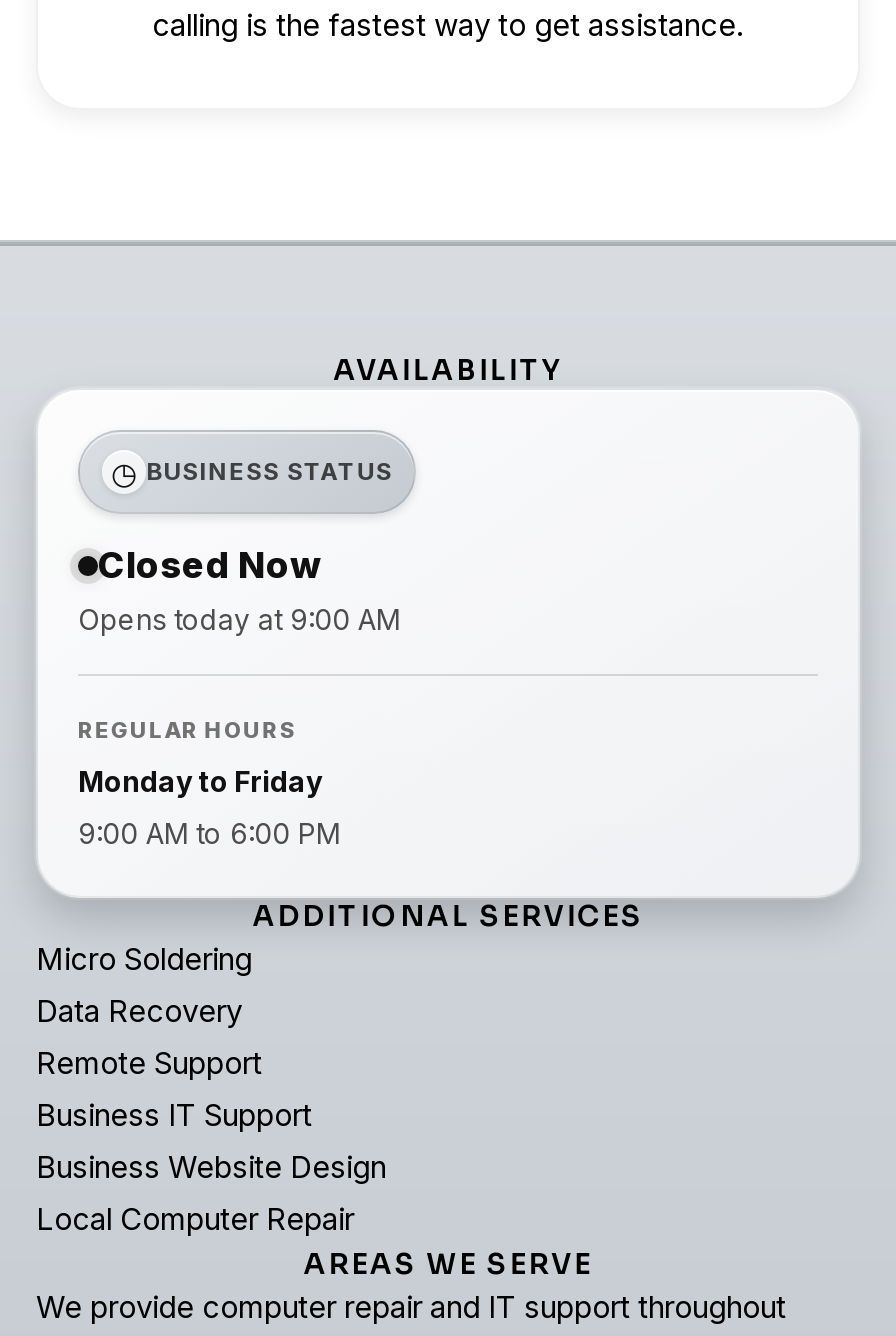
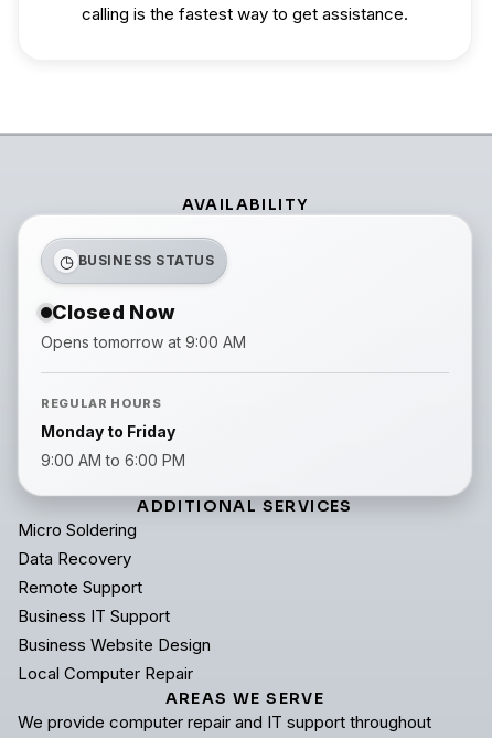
- Opens today at 9:00 AM
+ Opens tomorrow at 9:00 AM
